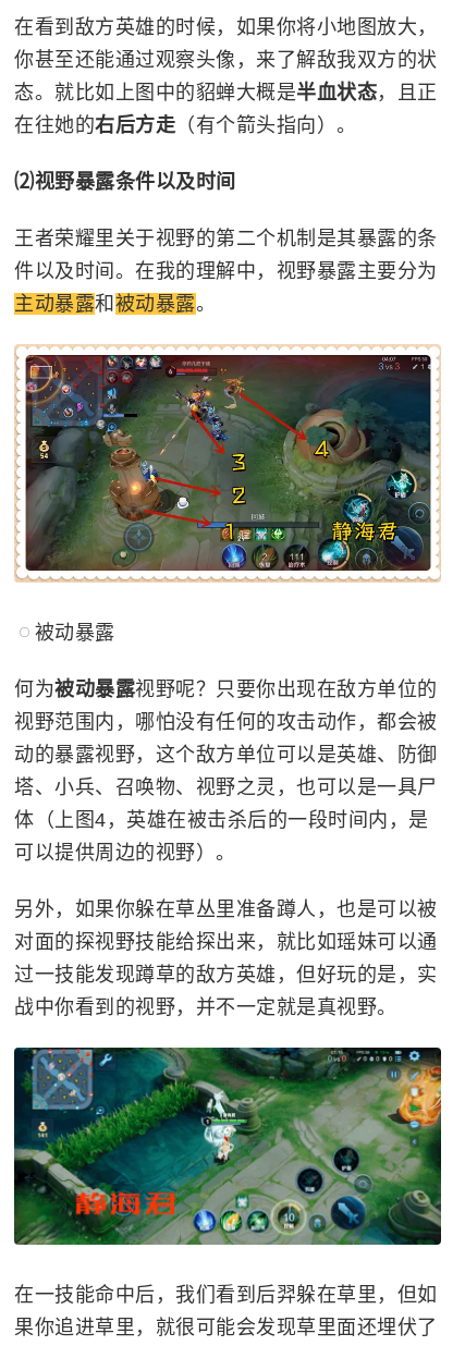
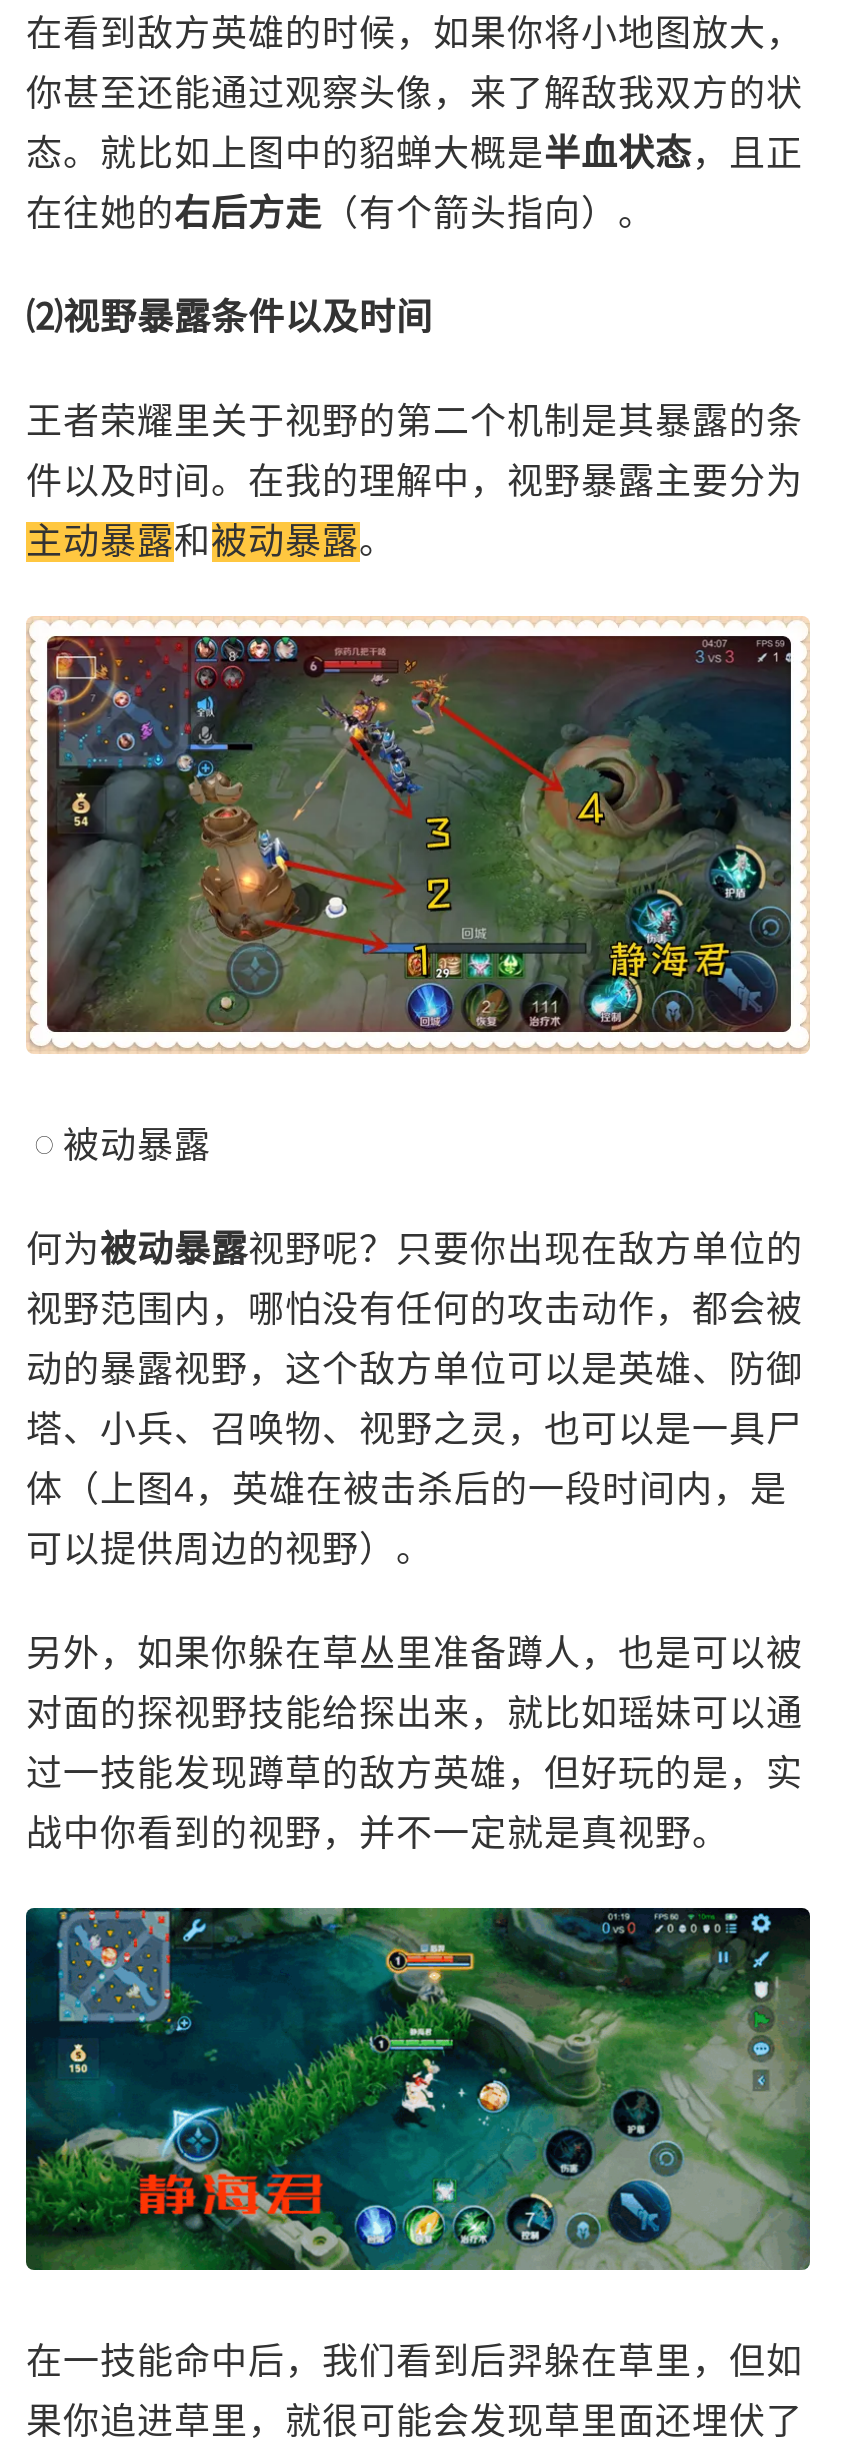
- [image]
+ [image]
